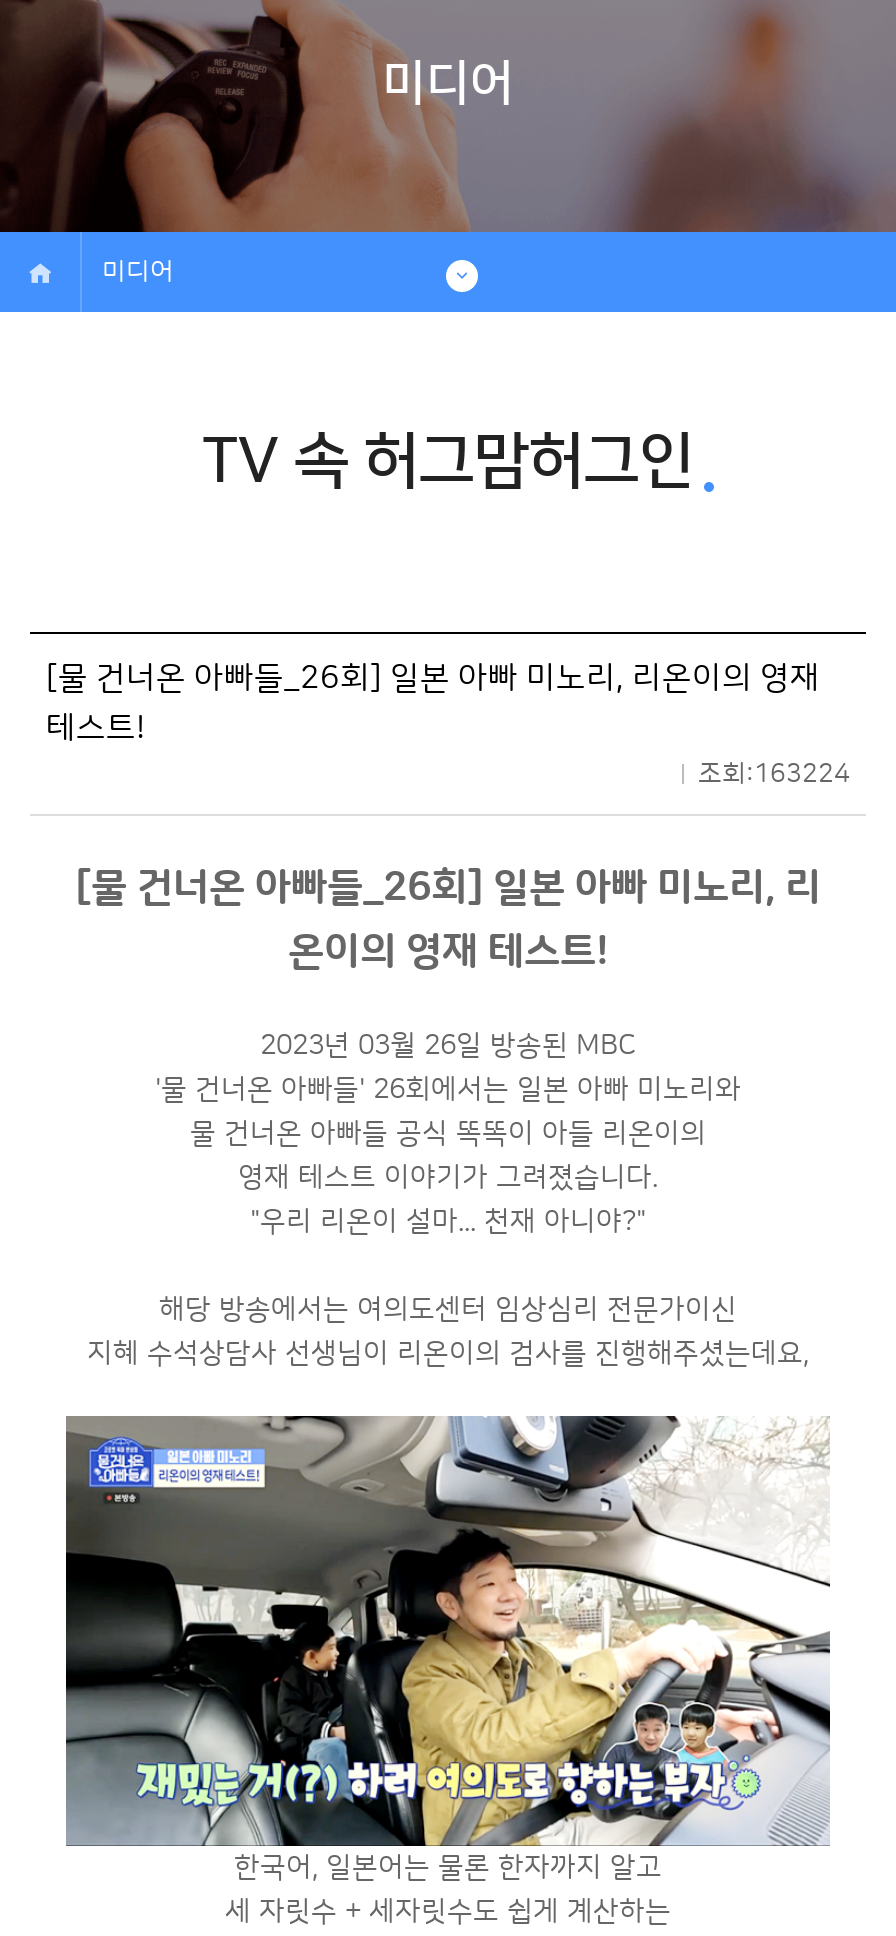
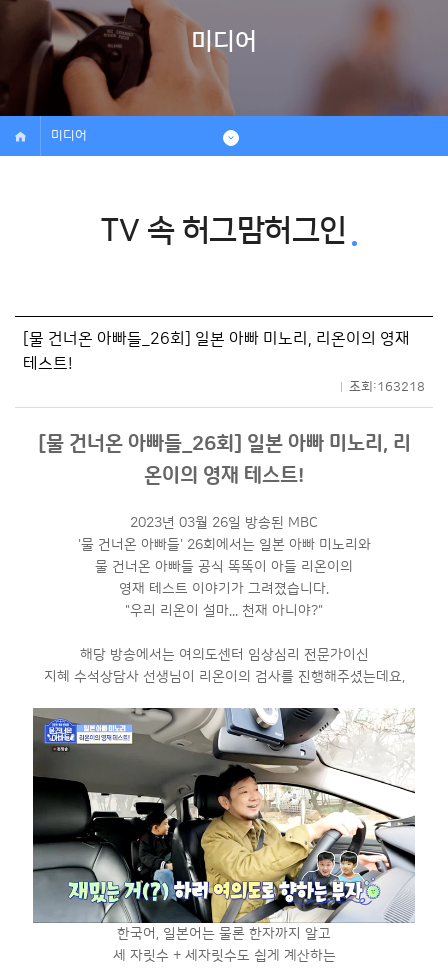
- 조회:163224
+ 조회:163218
